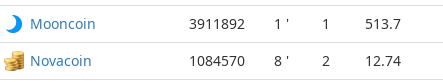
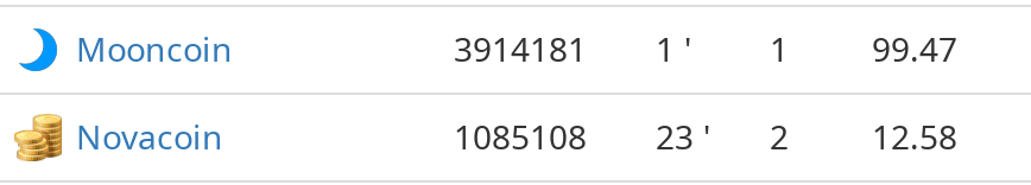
- 3911892
+ 3914181

- 513.7
+ 99.47

- 1084570
+ 1085108

- 8 '
+ 23 '

- 12.74
+ 12.58
